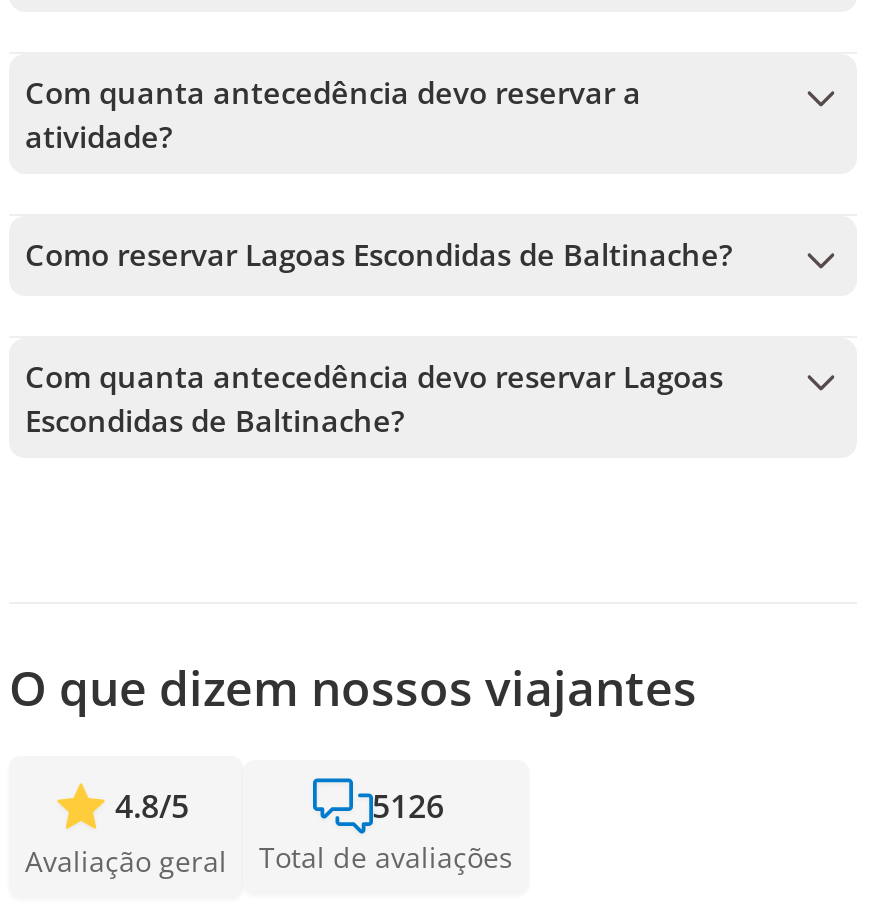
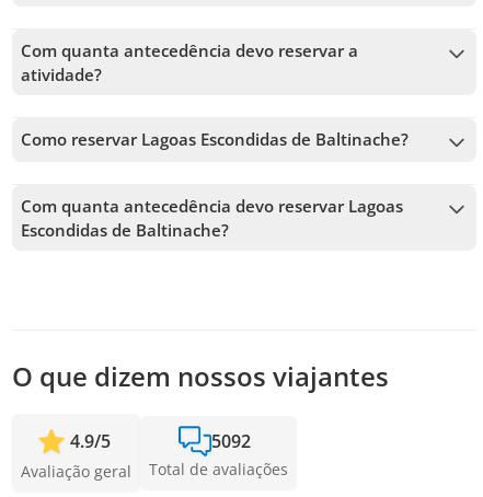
- 4.8/5
+ 4.9/5

- 5126
+ 5092
